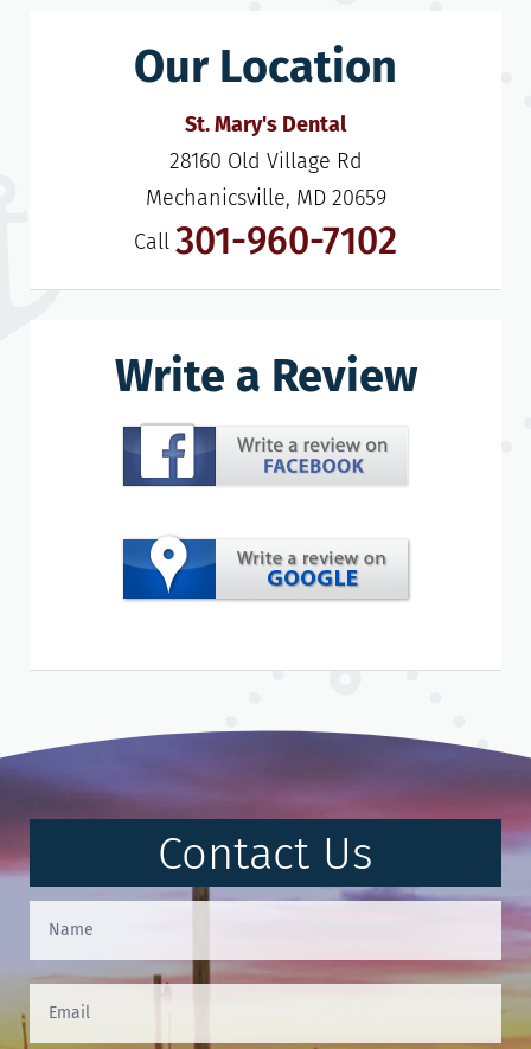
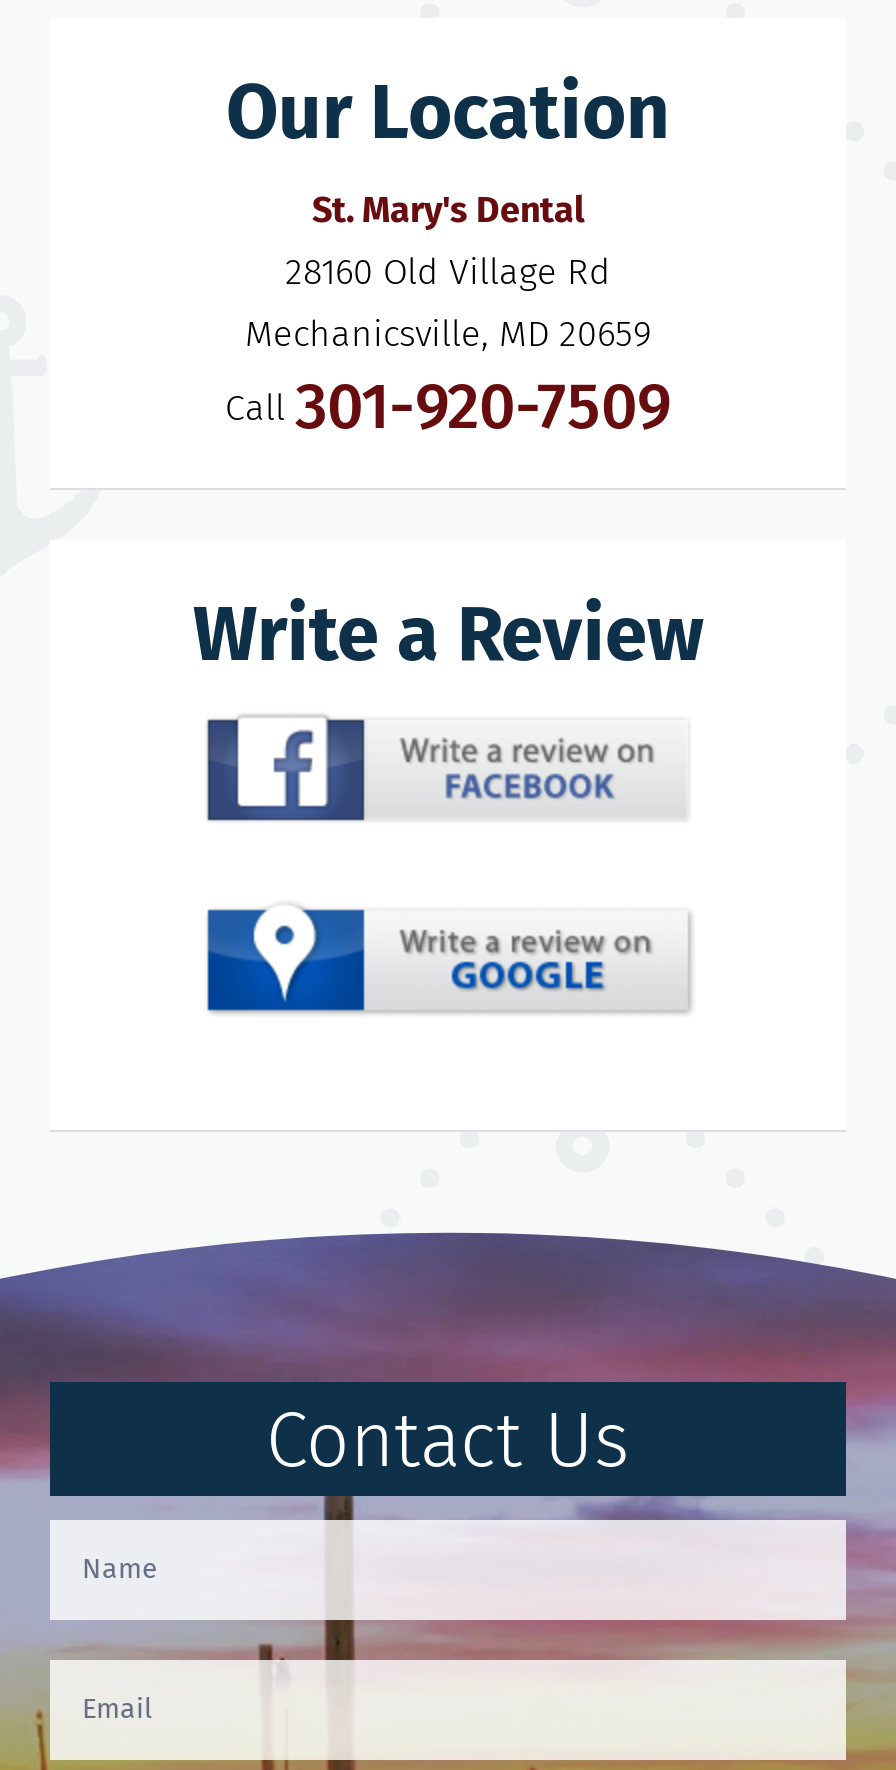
- Call301-960-7102
+ Call301-920-7509
